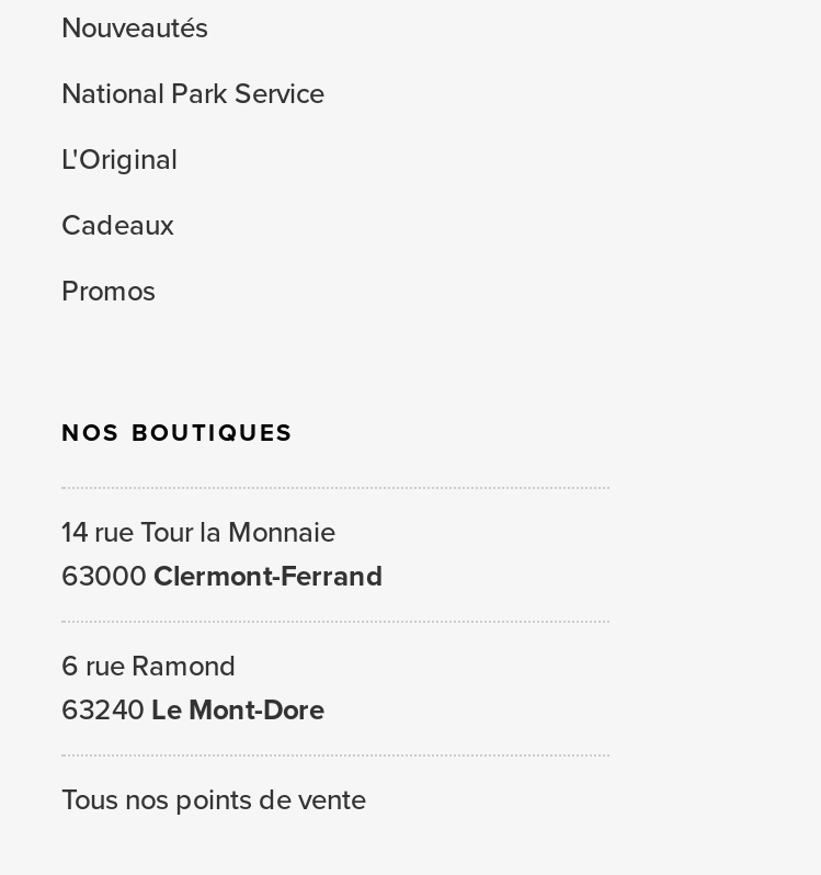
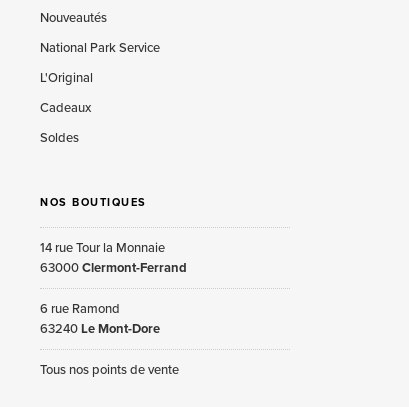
- Promos
+ Soldes
